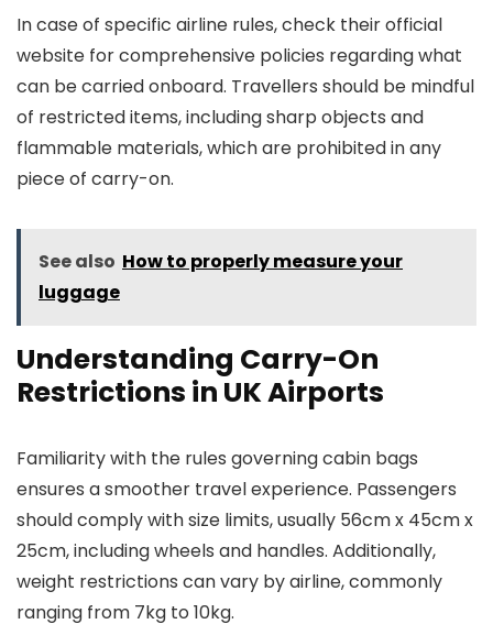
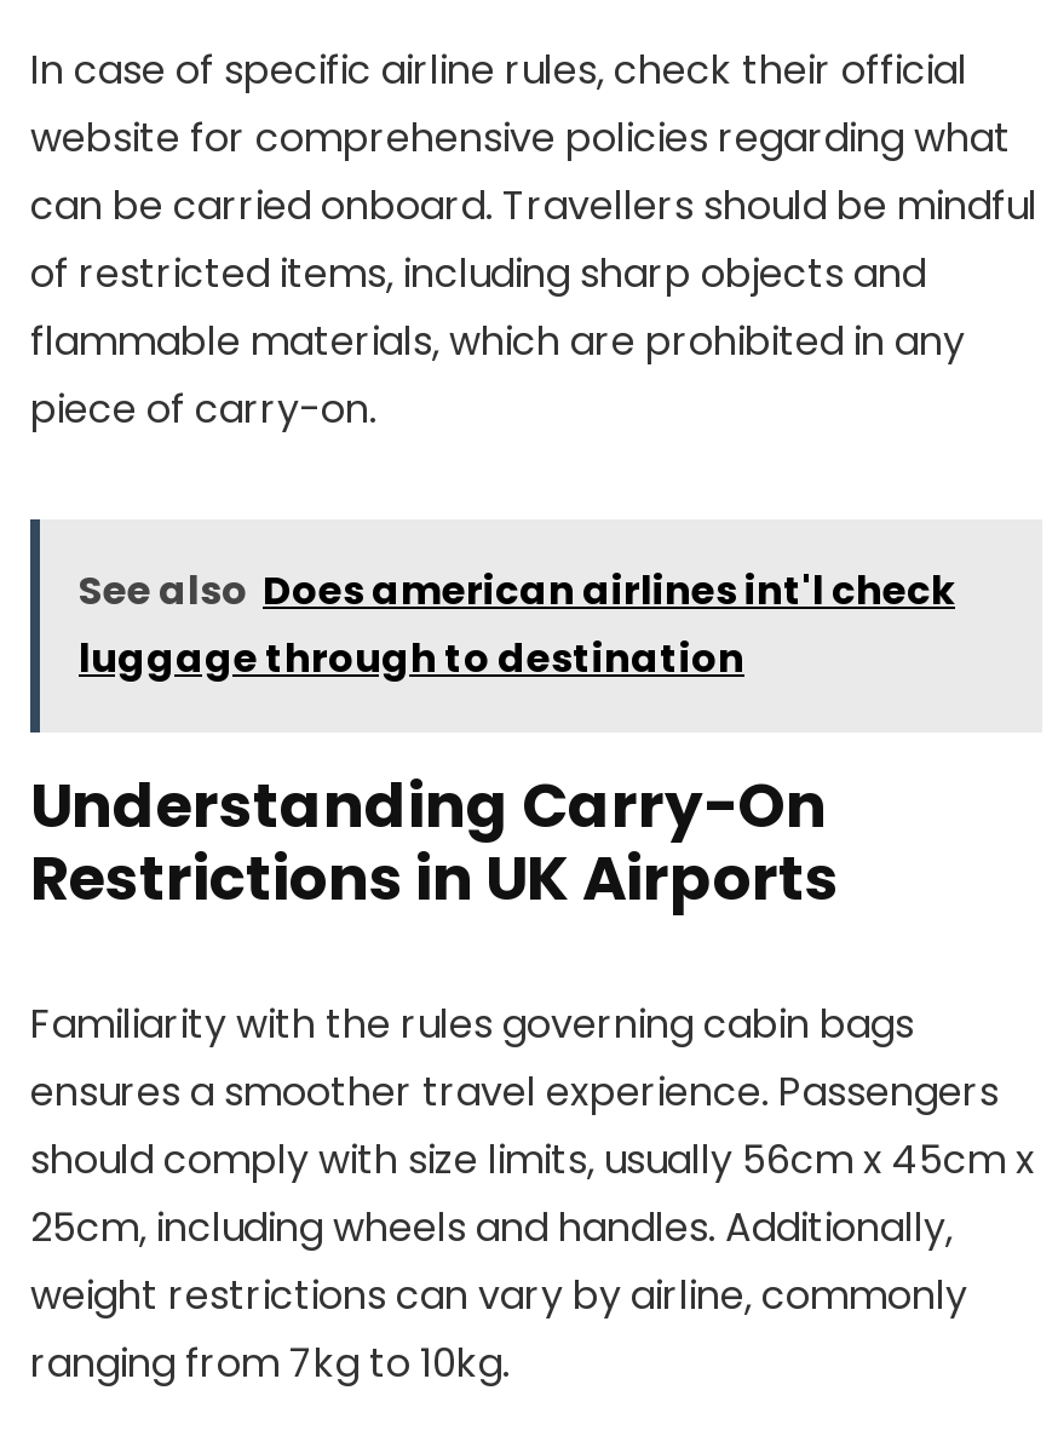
- See also How to properly measure your
- luggage
+ See also Does american airlines int'l check
+ luggage through to destination
